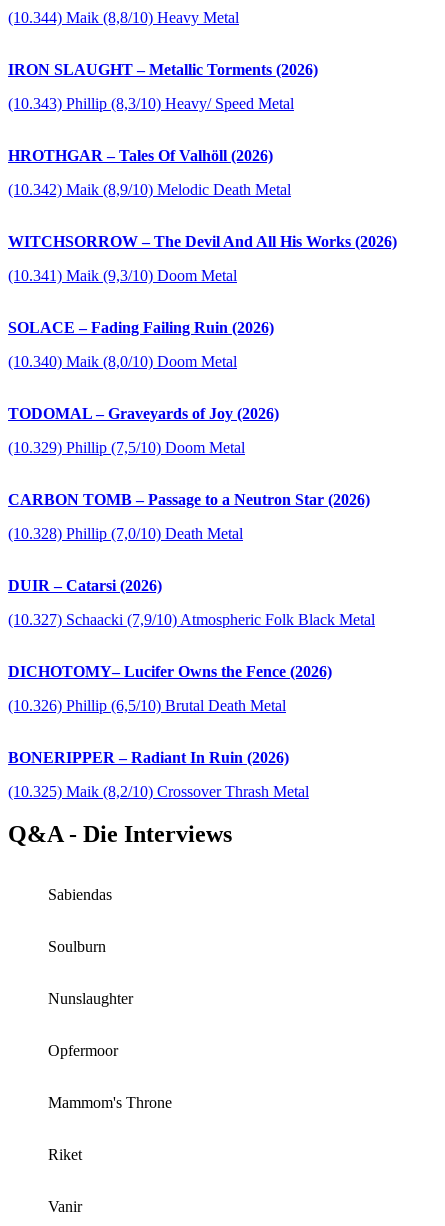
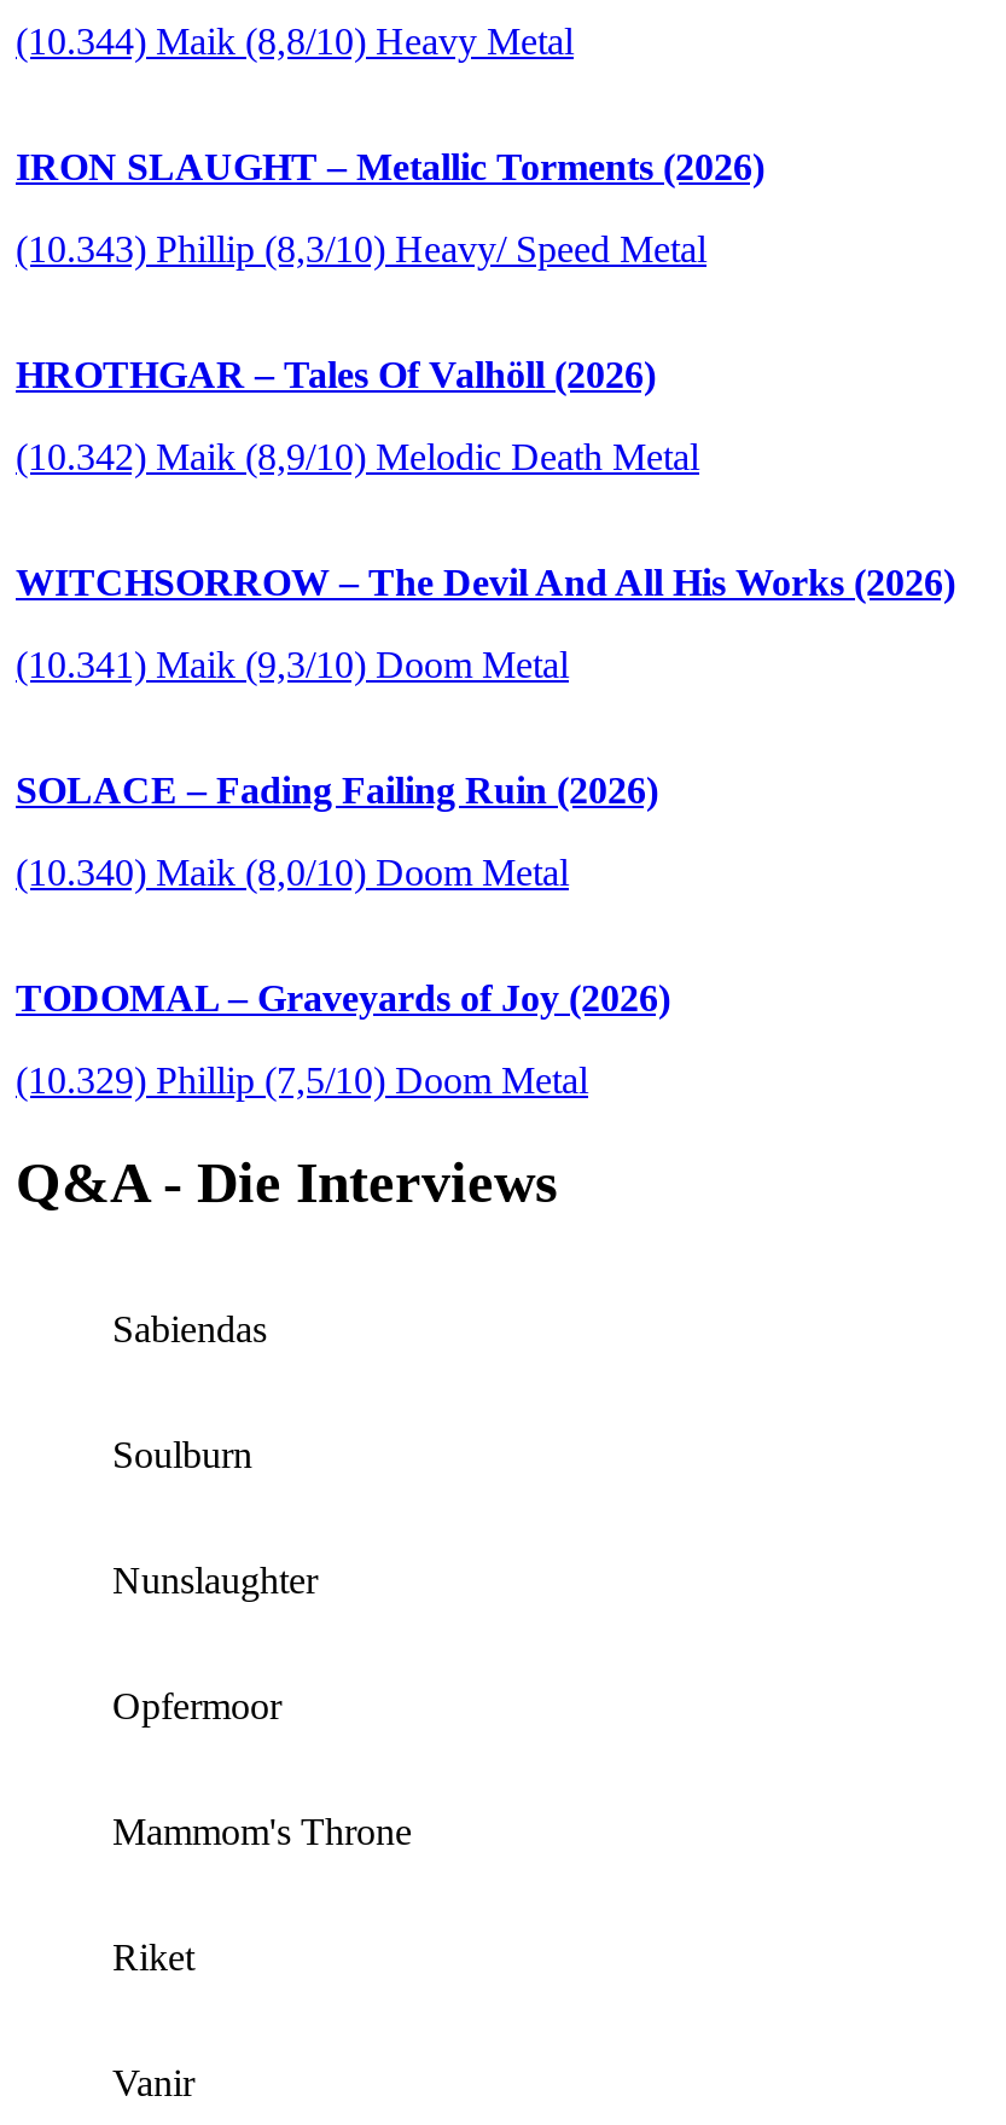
- CARBON TOMB – Passage to a Neutron Star (2026)
- (10.328) Phillip (7,0/10) Death Metal
- DUIR – Catarsi (2026)
- (10.327) Schaacki (7,9/10) Atmospheric Folk Black Metal
- DICHOTOMY– Lucifer Owns the Fence (2026)
- (10.326) Phillip (6,5/10) Brutal Death Metal
- BONERIPPER – Radiant In Ruin (2026)
- (10.325) Maik (8,2/10) Crossover Thrash Metal
